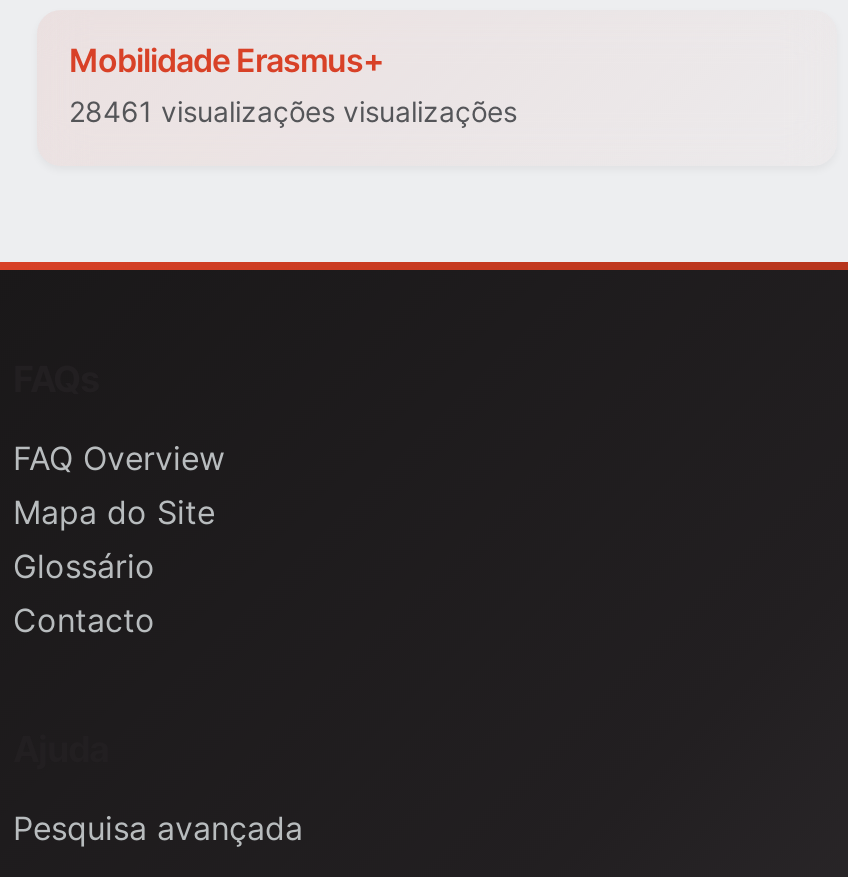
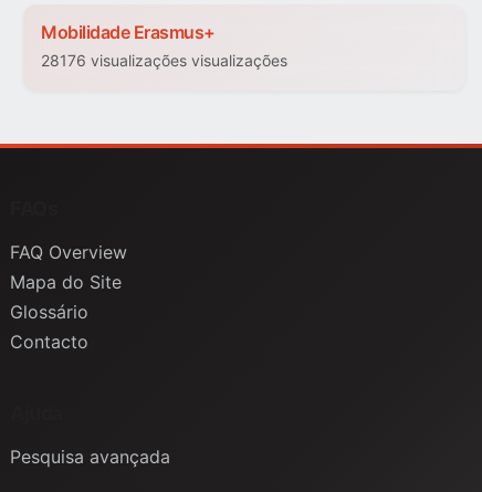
- 28461 visualizações visualizações
+ 28176 visualizações visualizações
